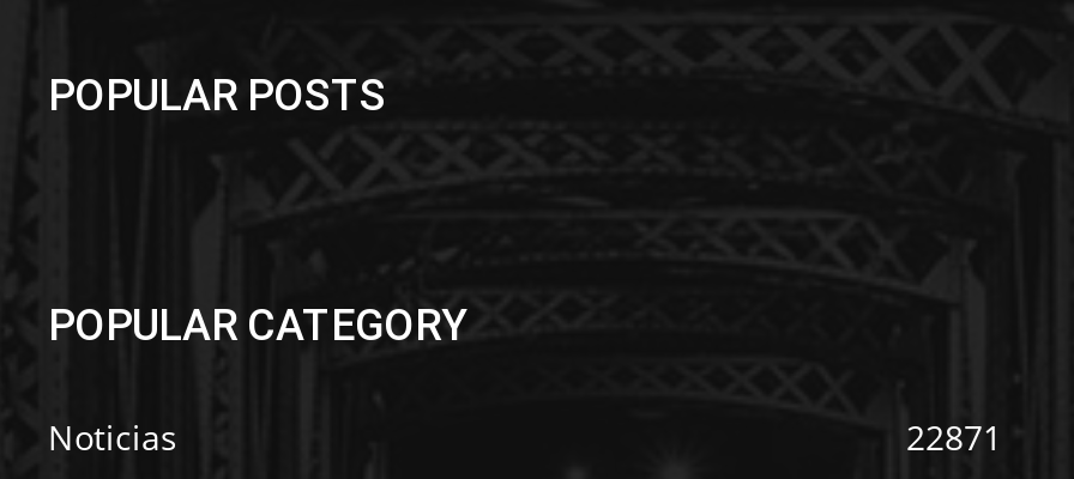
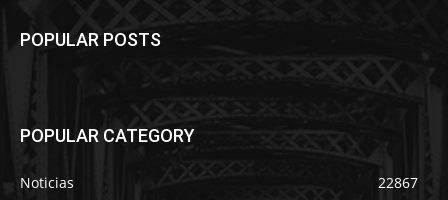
- 22871
+ 22867
